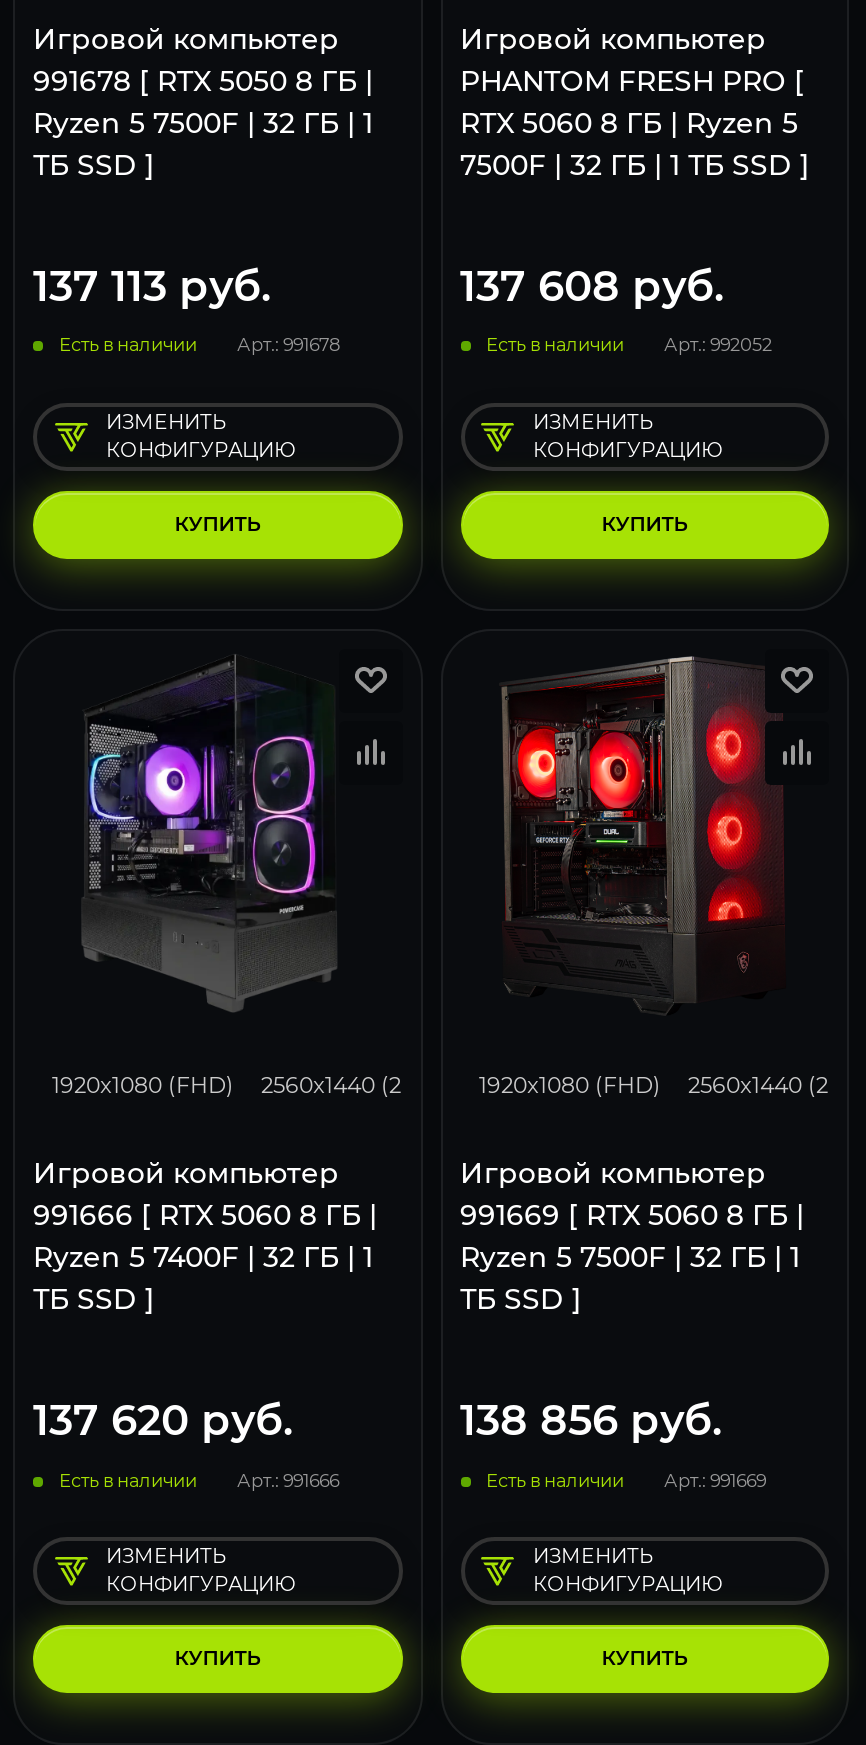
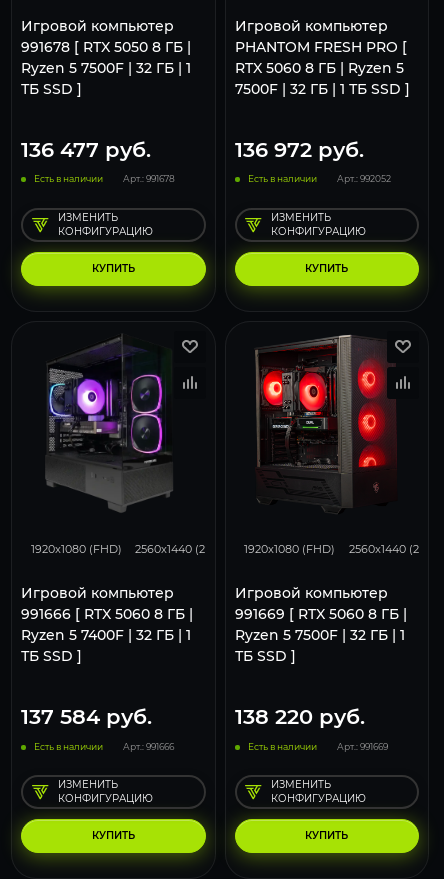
- 137 113 руб.
+ 136 477 руб.

- 137 608 руб.
+ 136 972 руб.

- 137 620 руб.
+ 137 584 руб.

- 138 856 руб.
+ 138 220 руб.
